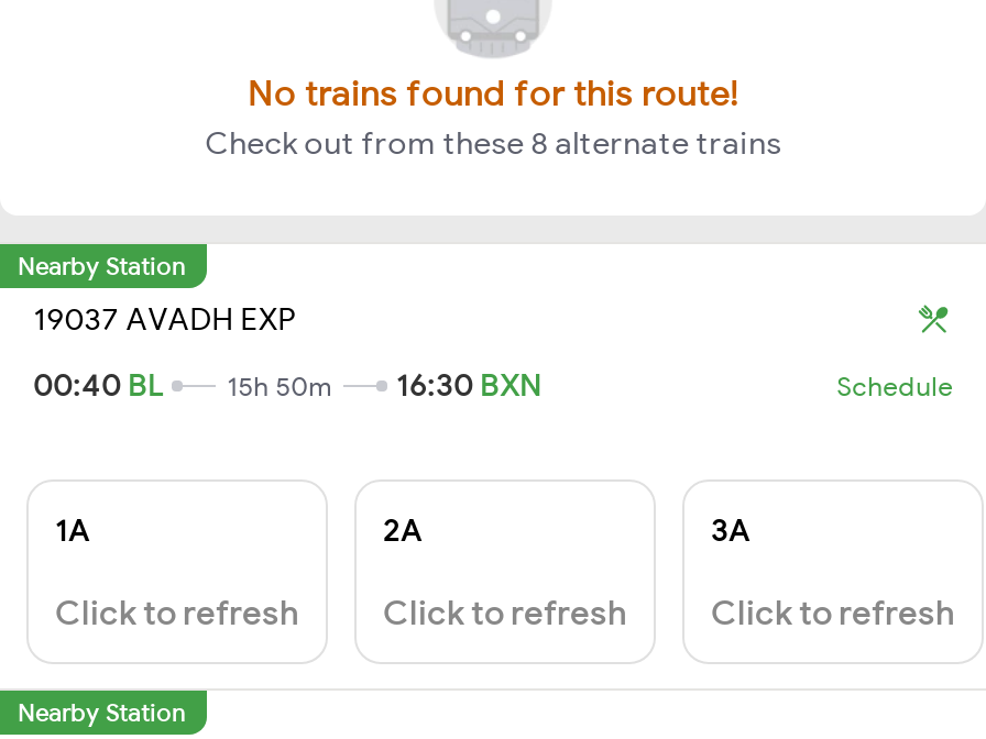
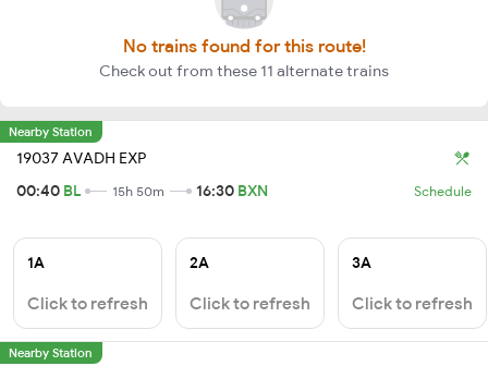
- Check out from these 8 alternate trains
+ Check out from these 11 alternate trains
